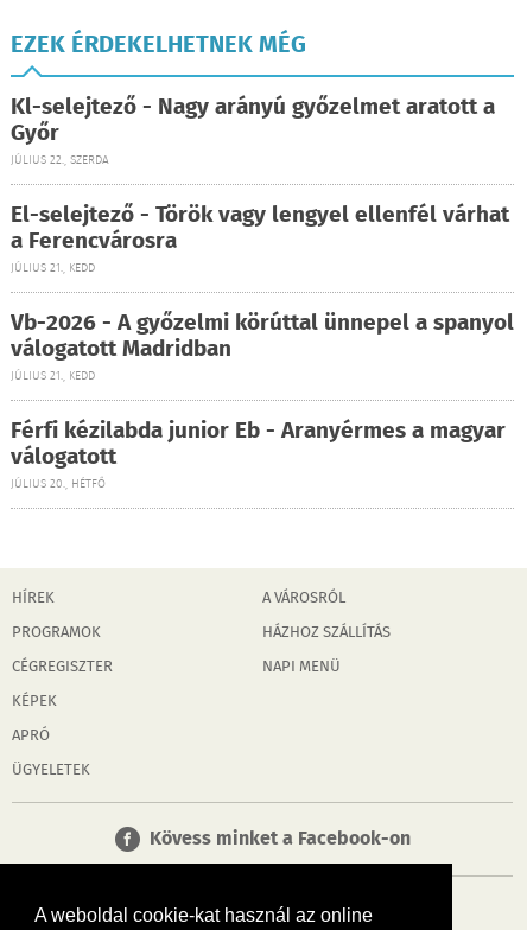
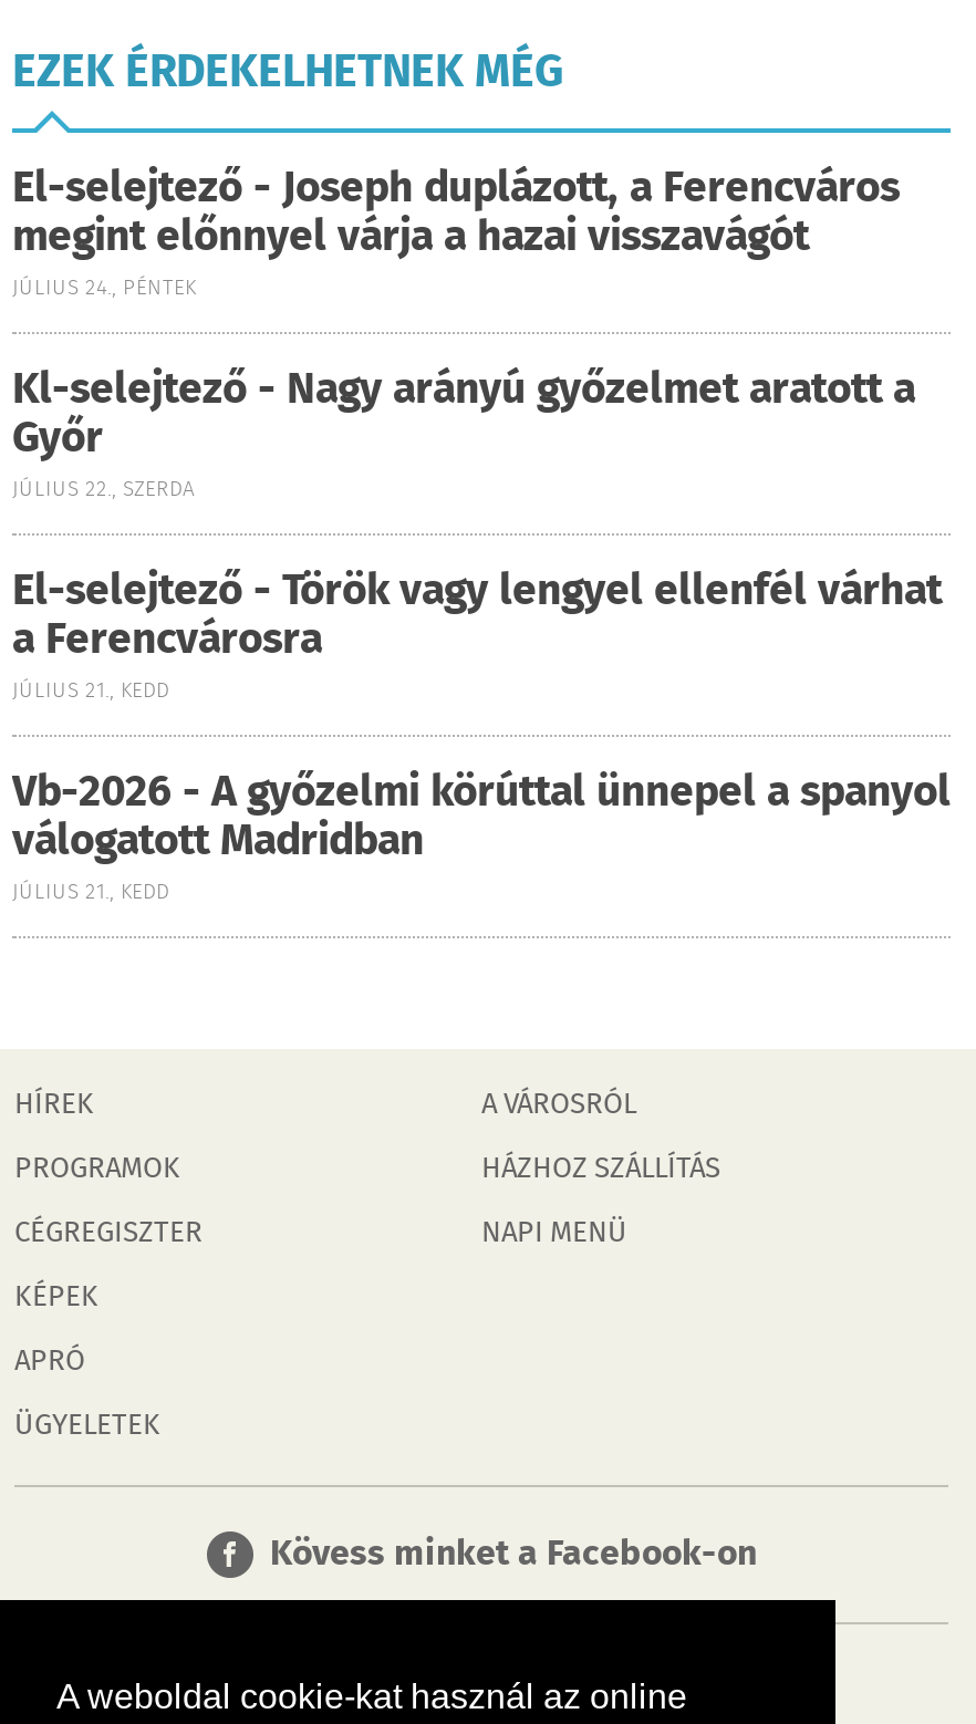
+ El-selejtező - Joseph duplázott, a Ferencváros
+ megint előnnyel várja a hazai visszavágót
+ JÚLIUS 24., PÉNTEK

moved down: Kl-selejtező - Nagy arányú győzelmet aratott a | Győr | JÚLIUS 22., SZERDA | ... | válogatott Madridban | JÚLIUS 21., KEDD

- Férfi kézilabda junior Eb - Aranyérmes a magyar
- válogatott
- JÚLIUS 20., HÉTFŐ
